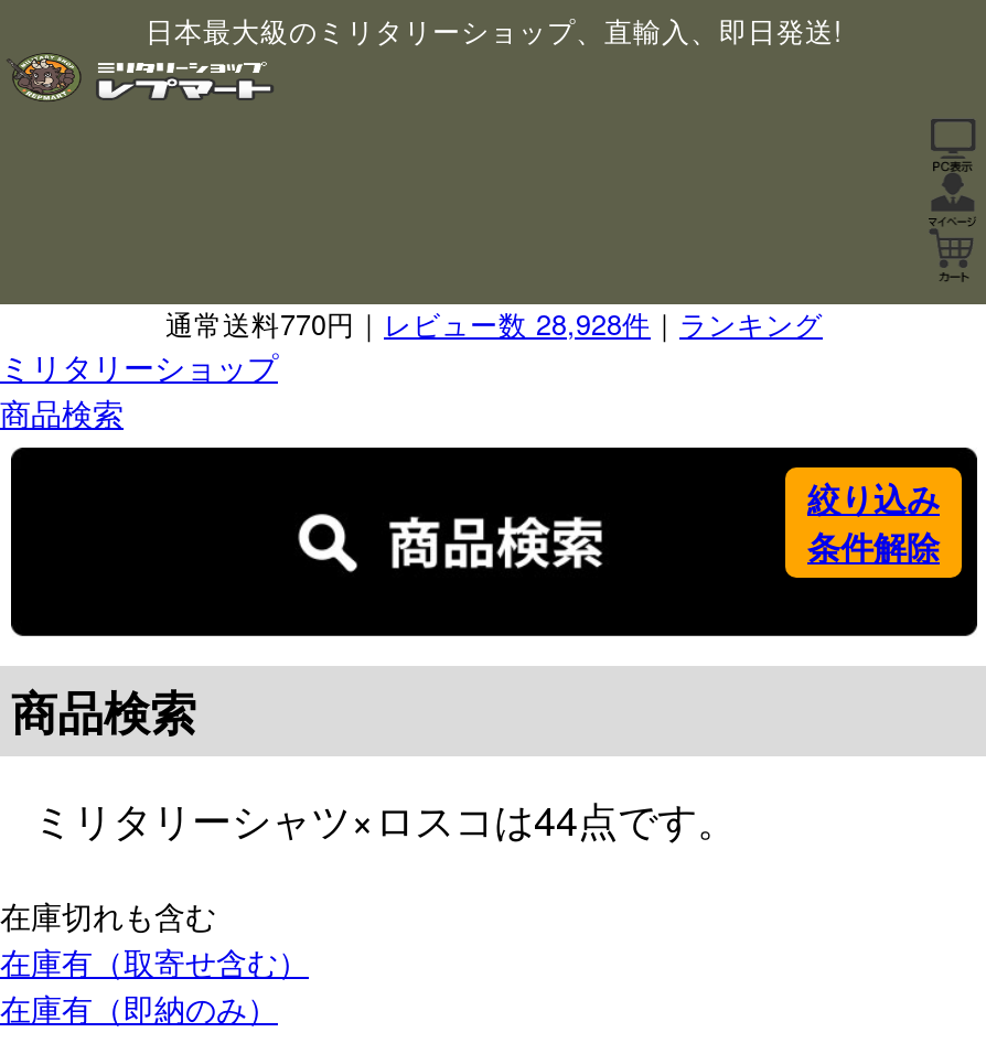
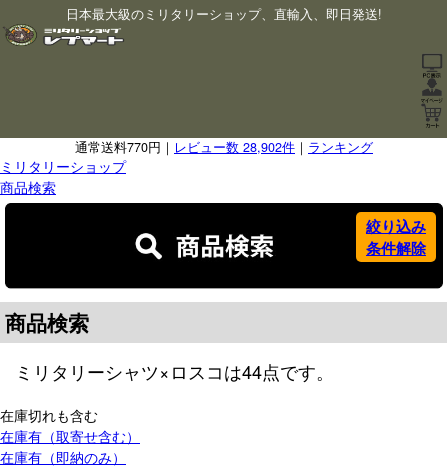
- 通常送料770円｜レビュー数 28,928件｜ランキング
+ 通常送料770円｜レビュー数 28,902件｜ランキング
